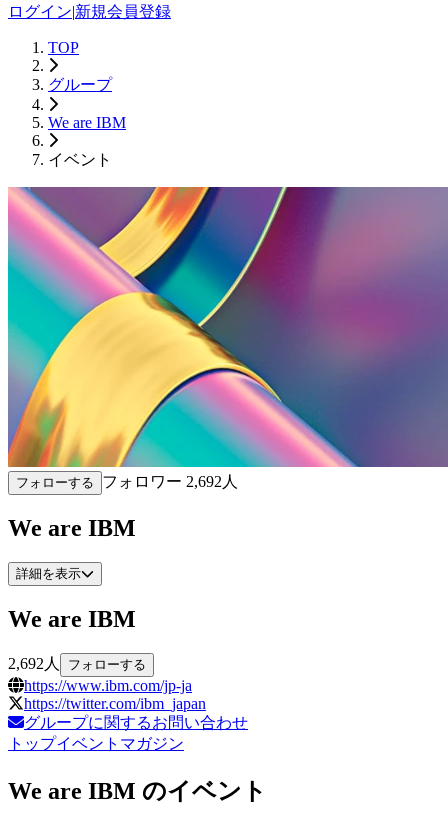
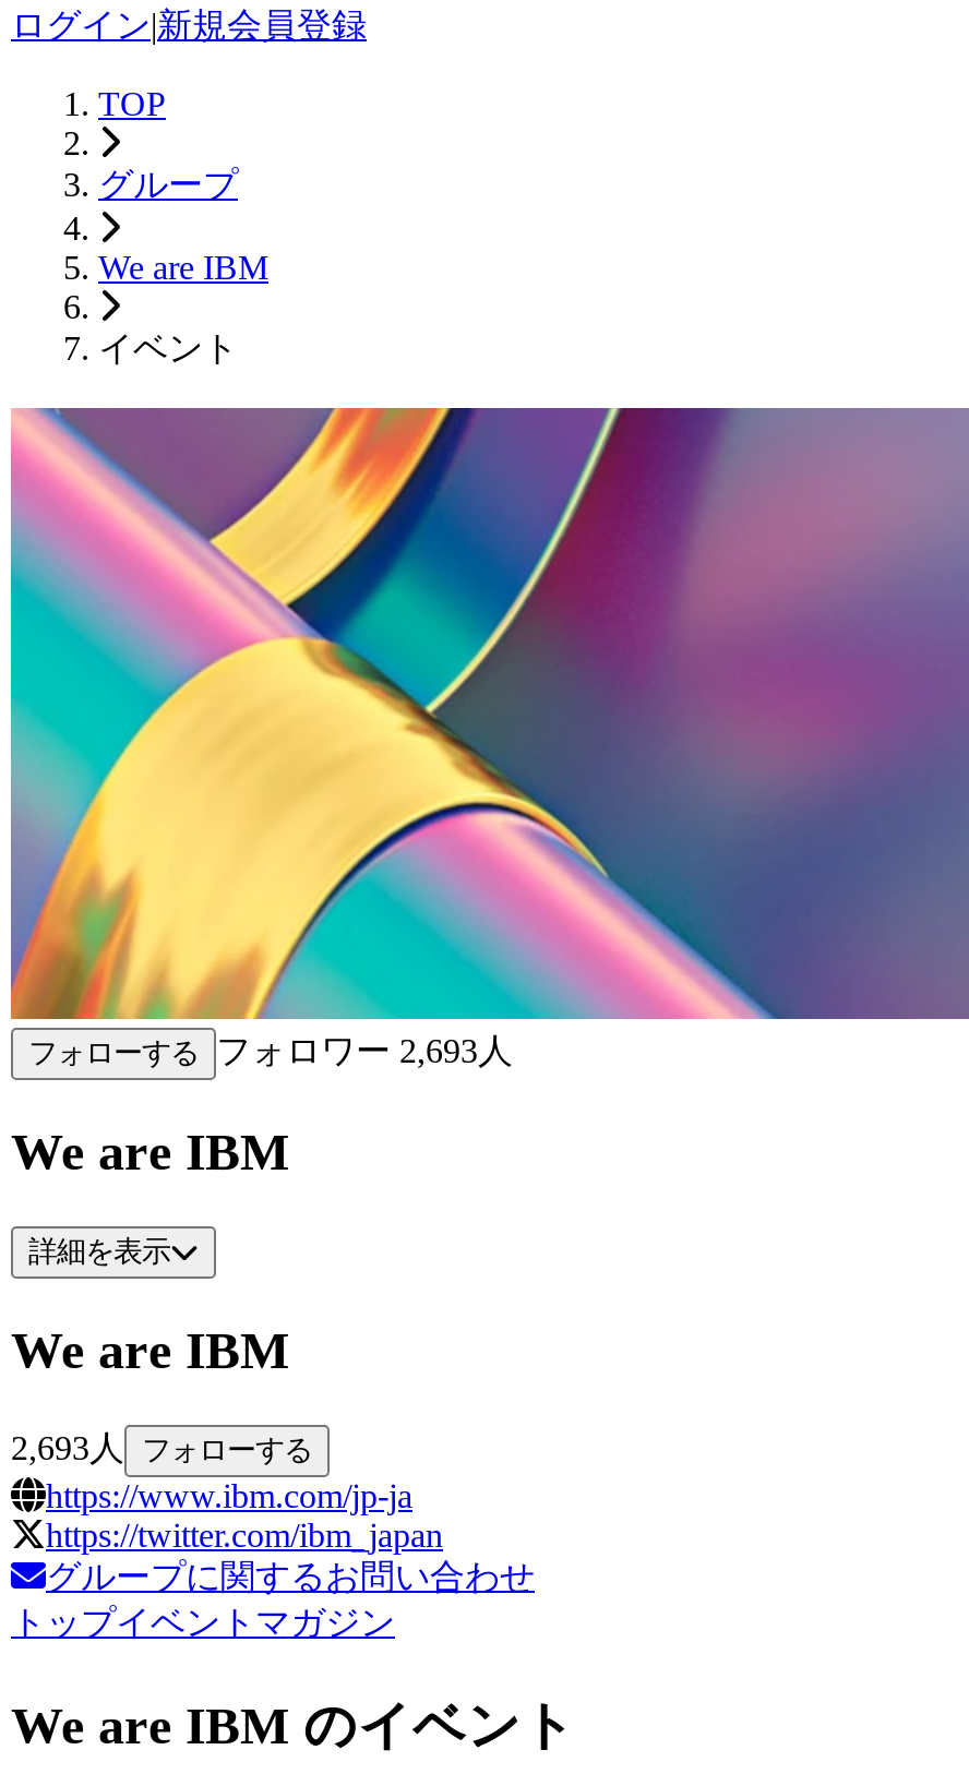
- フォローする フォロワー 2,692人
+ フォローする フォロワー 2,693人

- 2,692人 フォローする
+ 2,693人 フォローする
